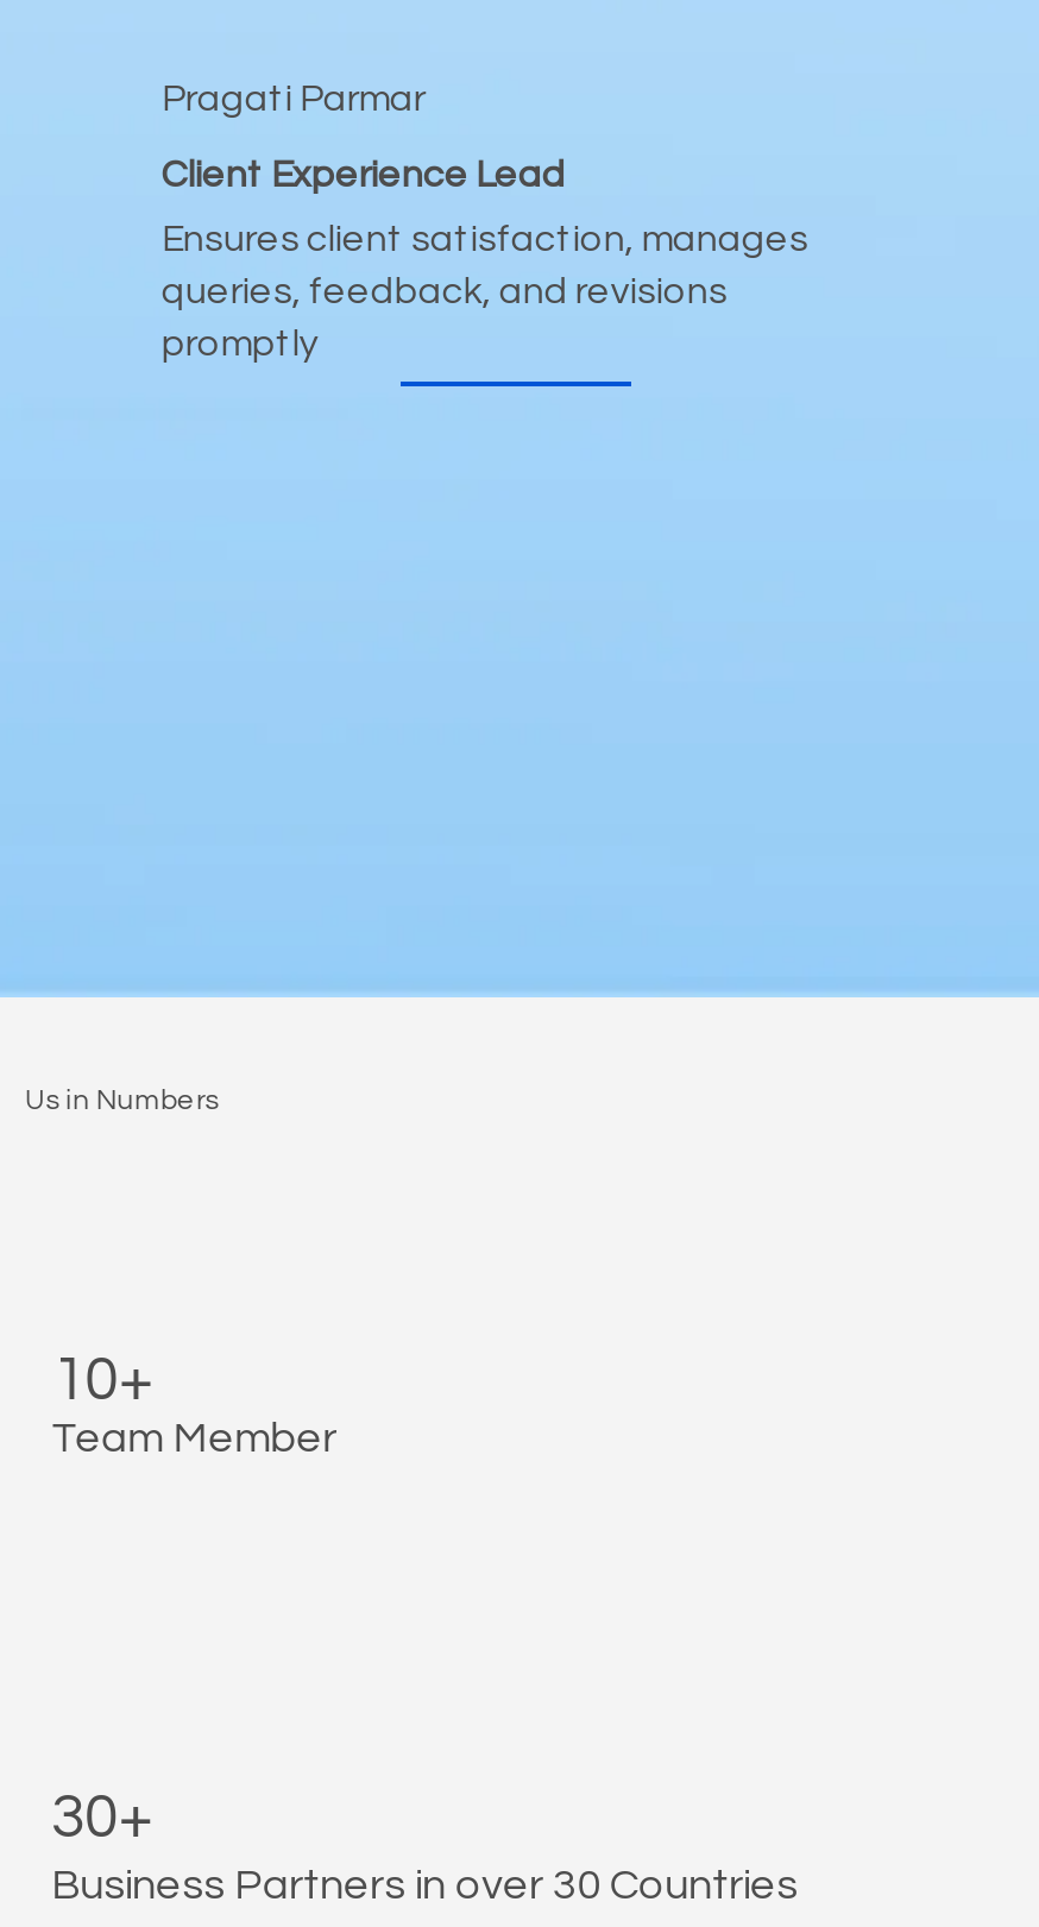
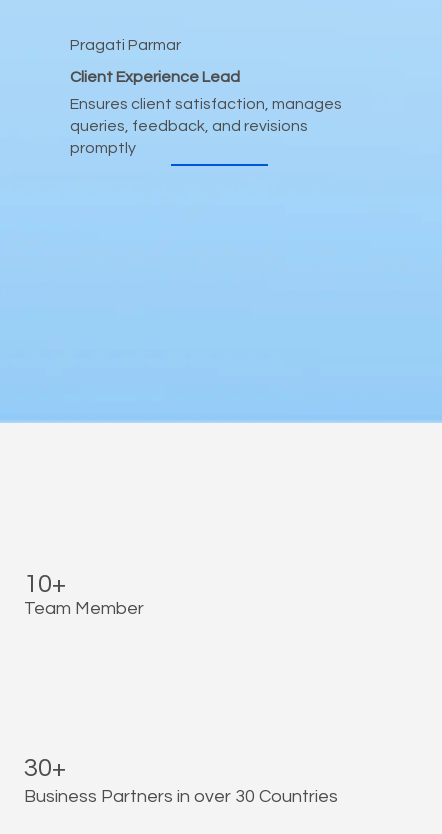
- Us in Numbers
